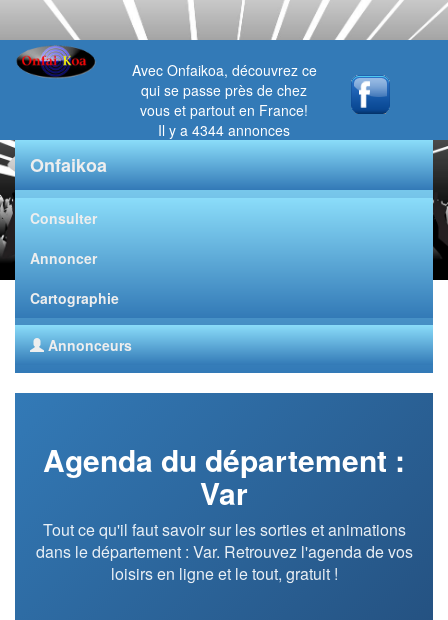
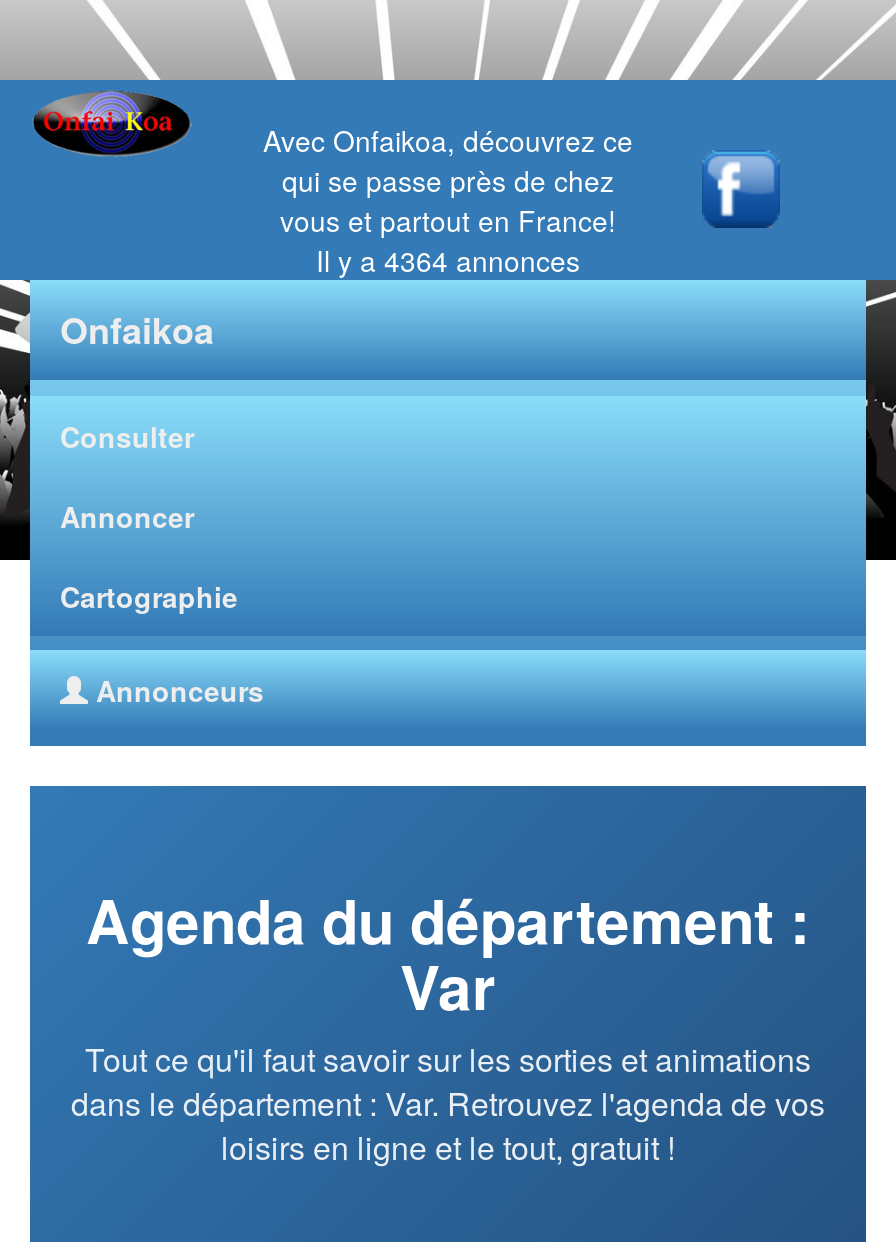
- Il y a 4344 annonces
+ Il y a 4364 annonces
